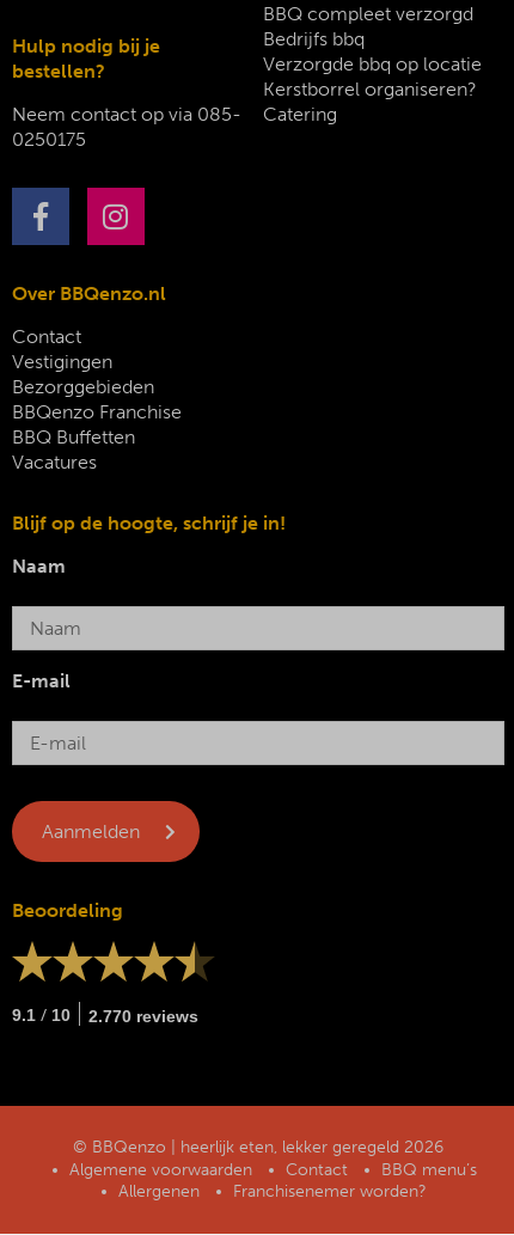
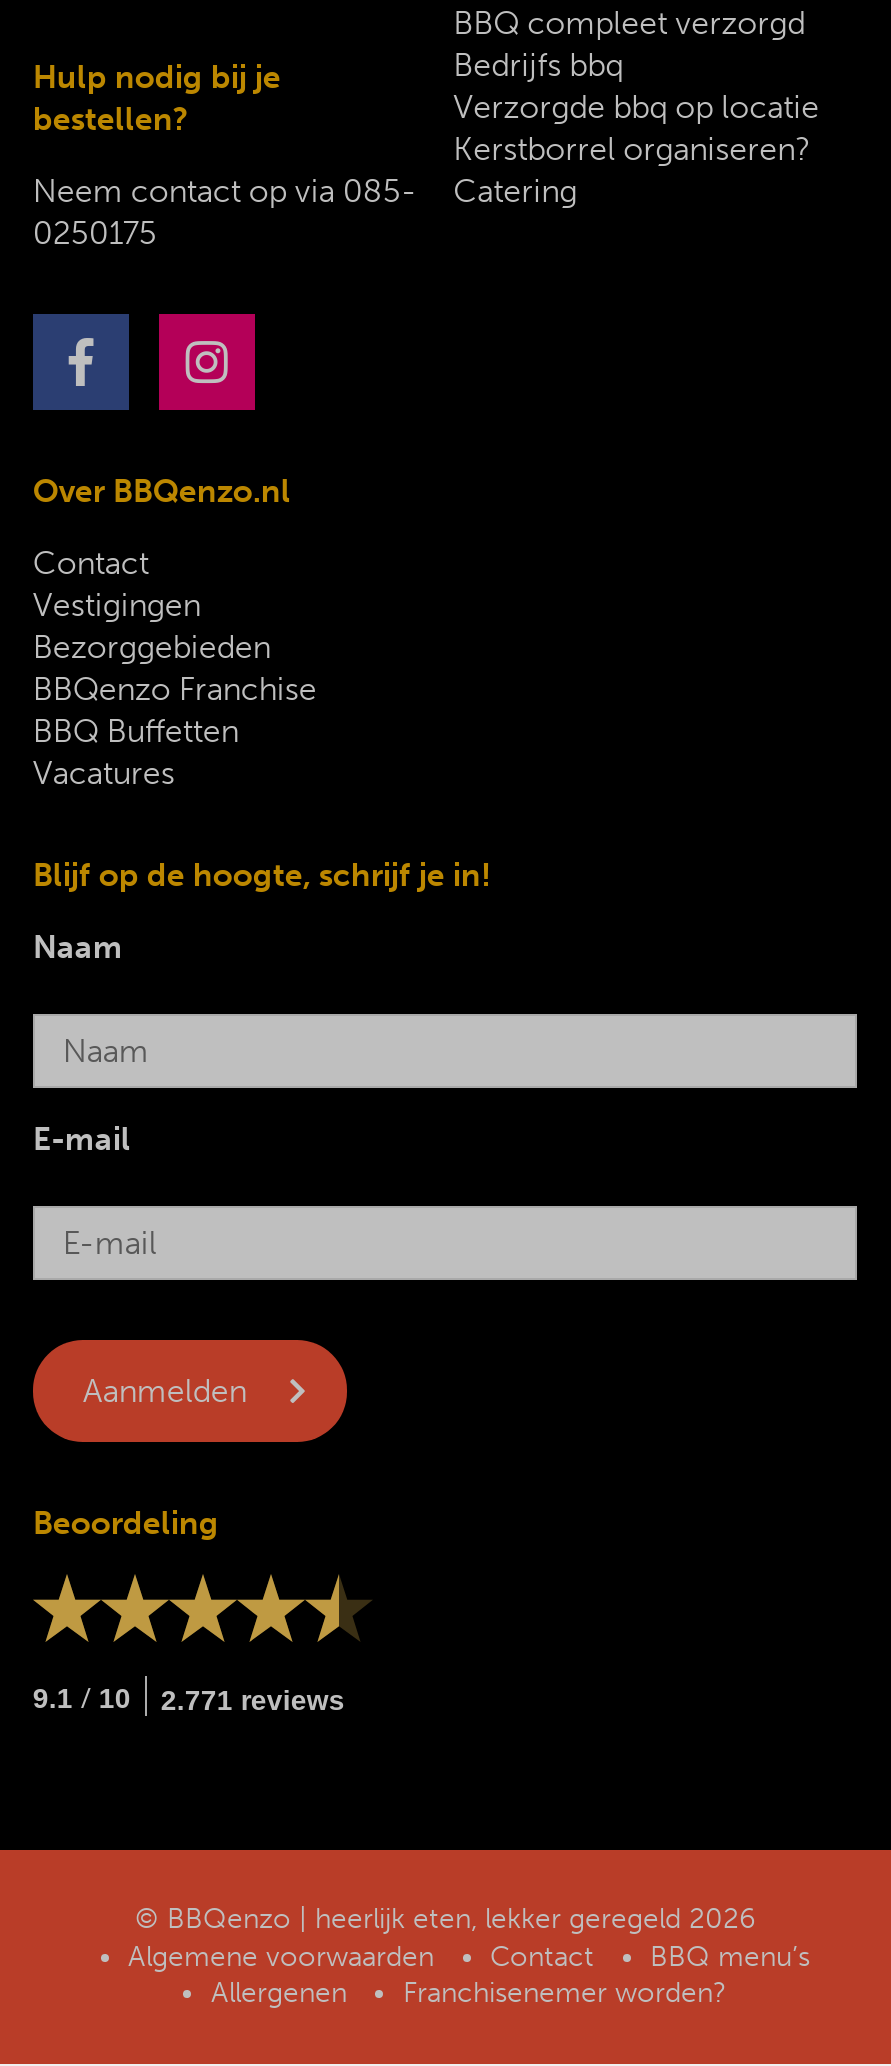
- 9.1 / 10 2.770 reviews
+ 9.1 / 10 2.771 reviews
